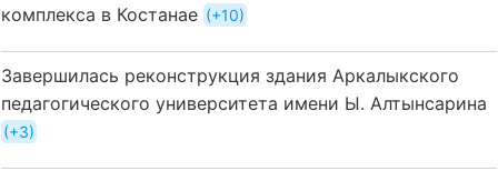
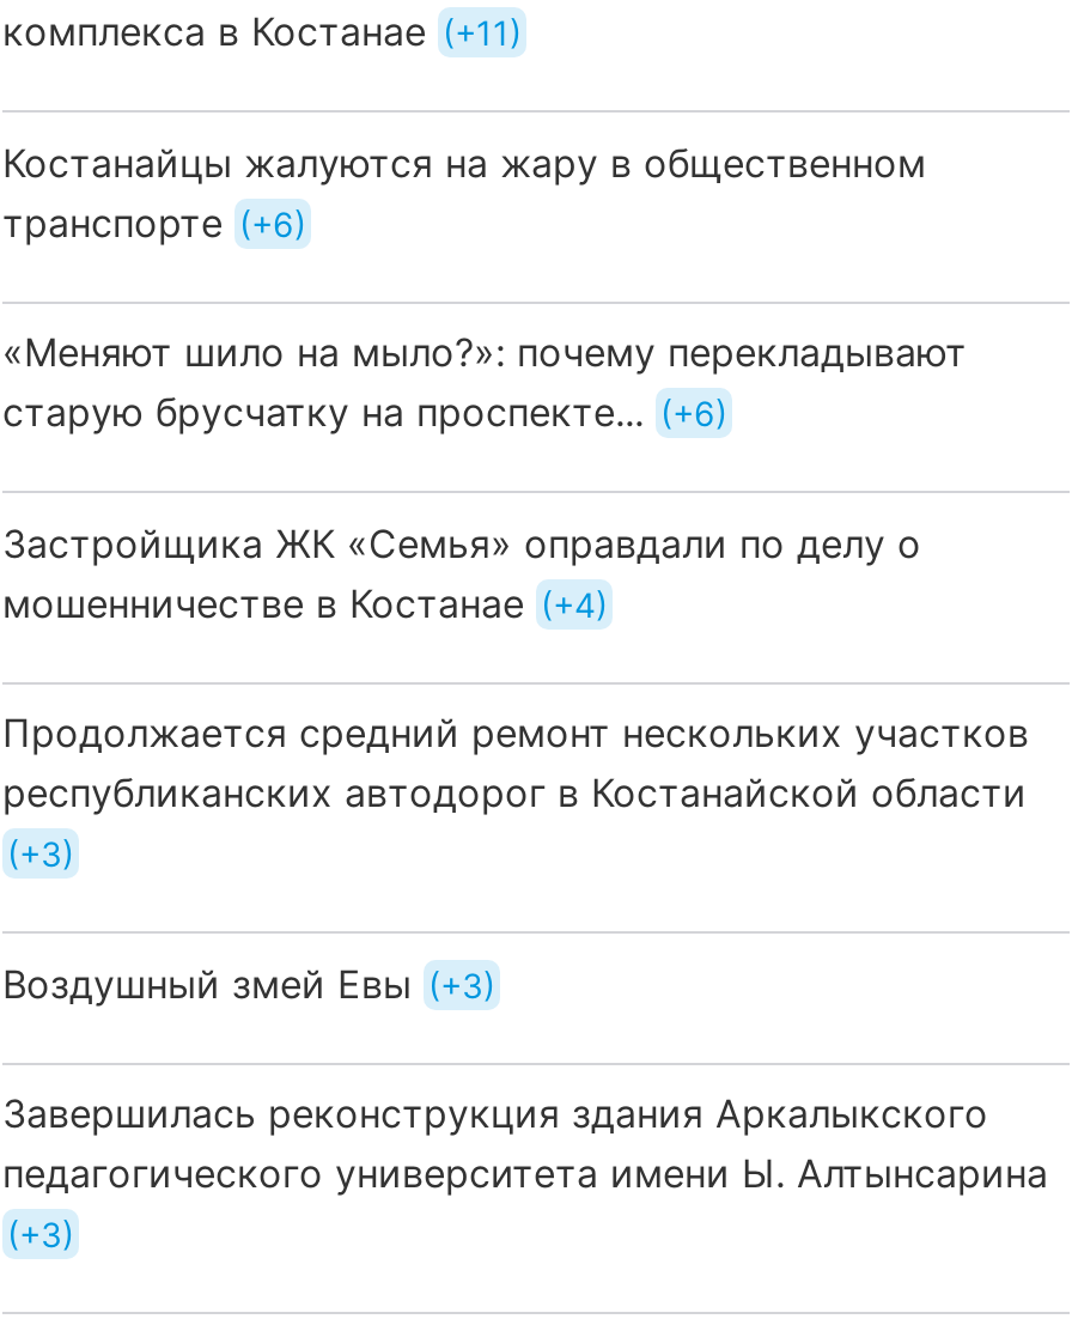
- +10
+ +11
+ Костанайцы жалуются на жару в общественном
+ транспорте
+ +6
+ «Меняют шило на мыло?»: почему перекладывают
+ старую брусчатку на проспекте...
+ +6
+ Застройщика ЖК «Семья» оправдали по делу о
+ мошенничестве в Костанае
+ +4
+ Продолжается средний ремонт нескольких участков
+ республиканских автодорог в Костанайской области
+ +3
+ Воздушный змей Евы
+ +3
